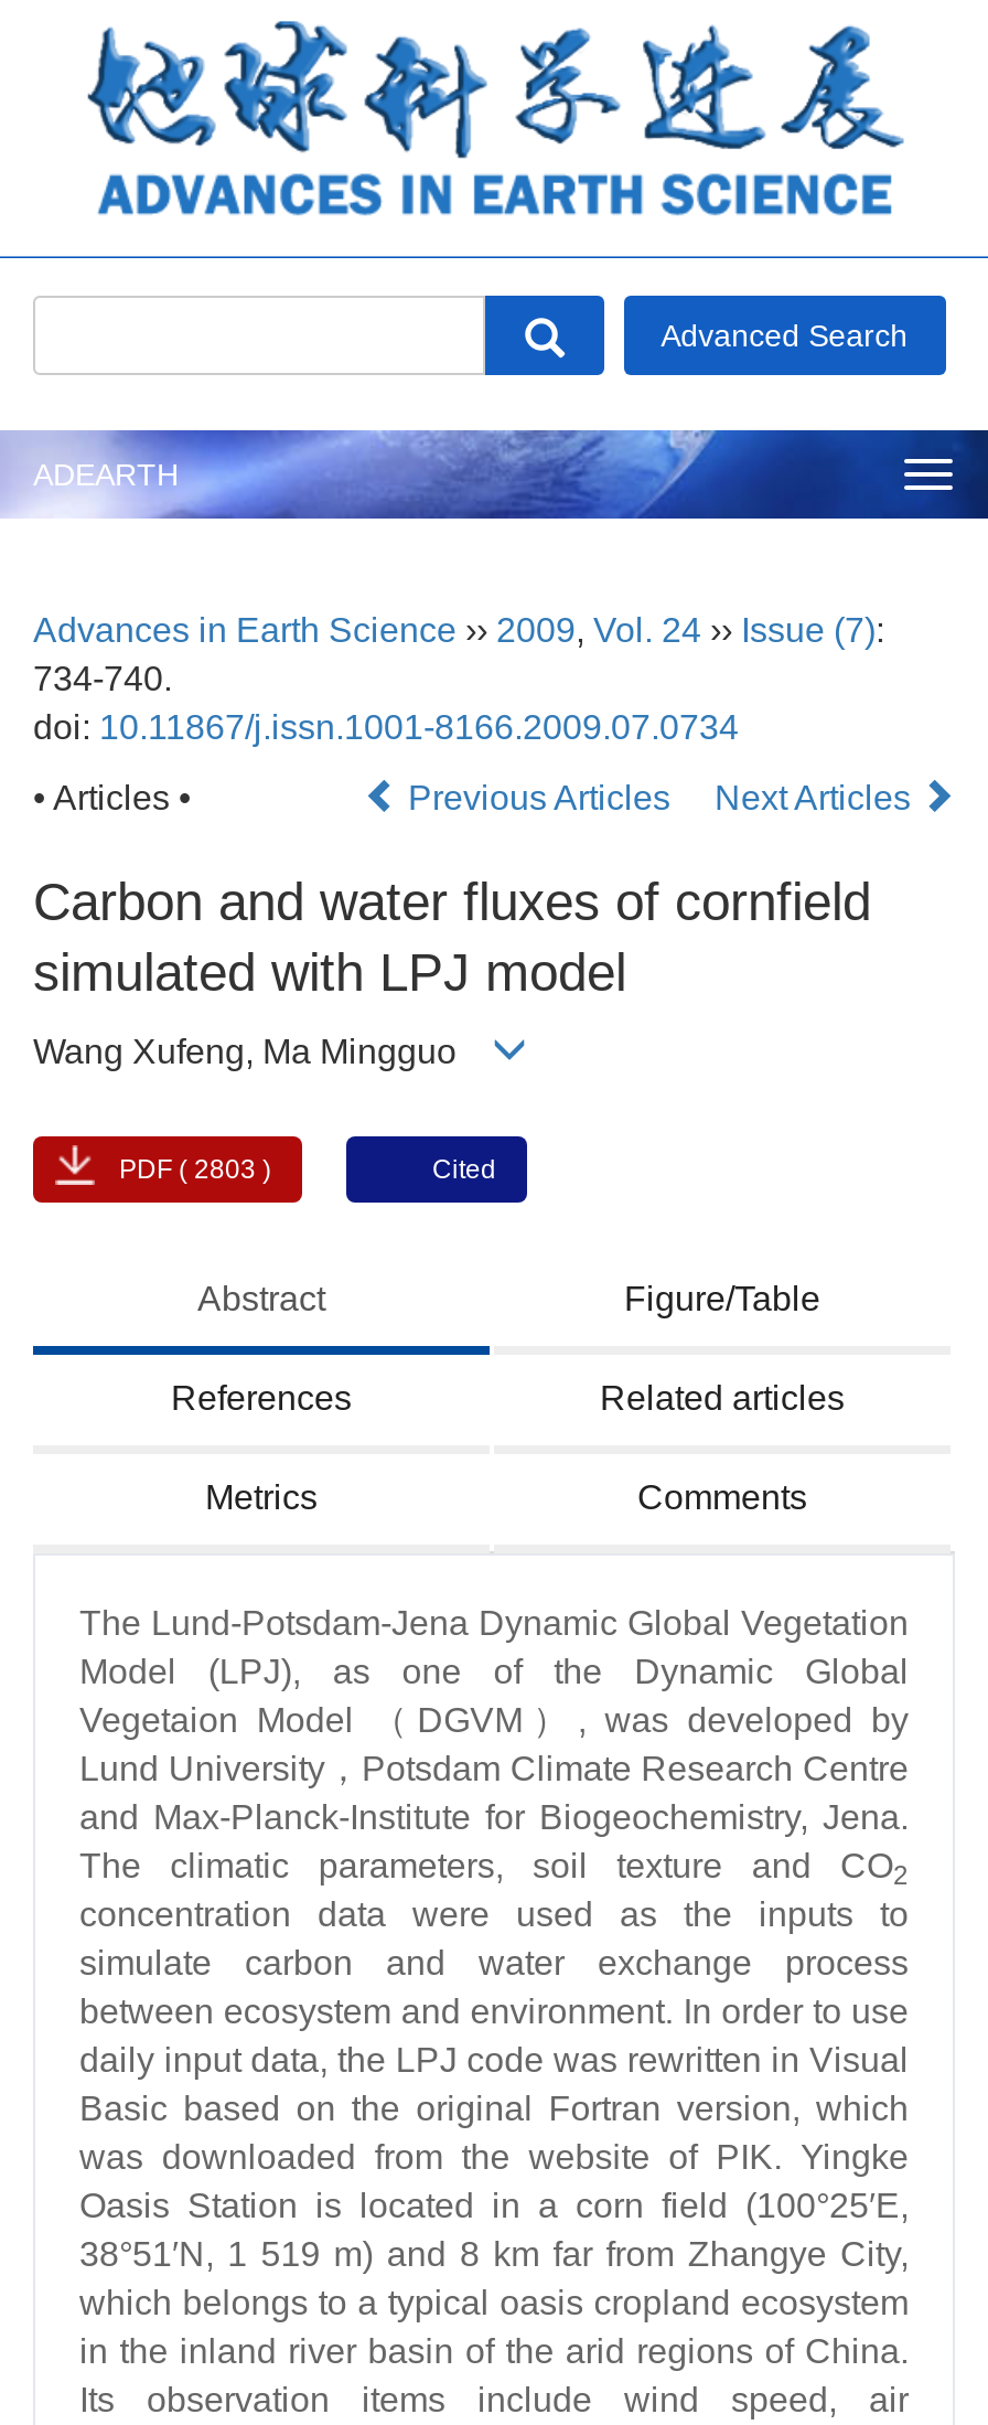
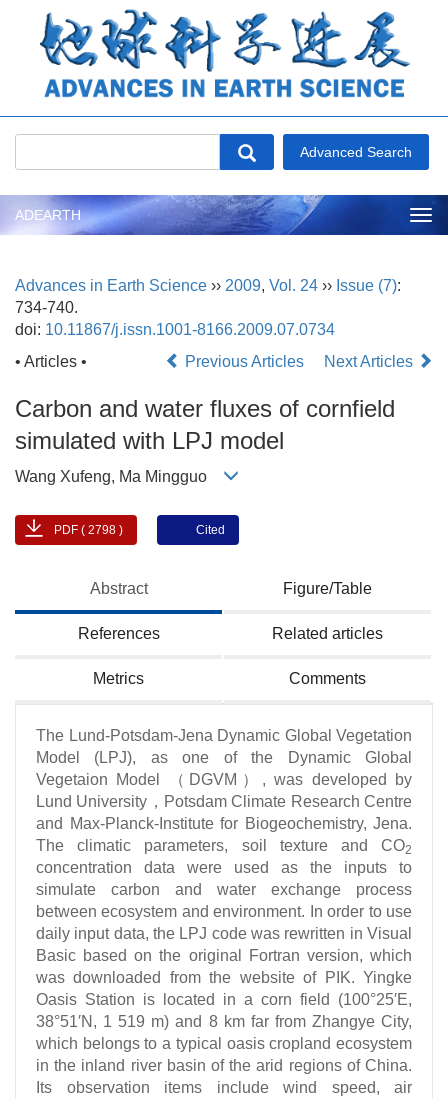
- PDF ( 2803 )
+ PDF ( 2798 )
